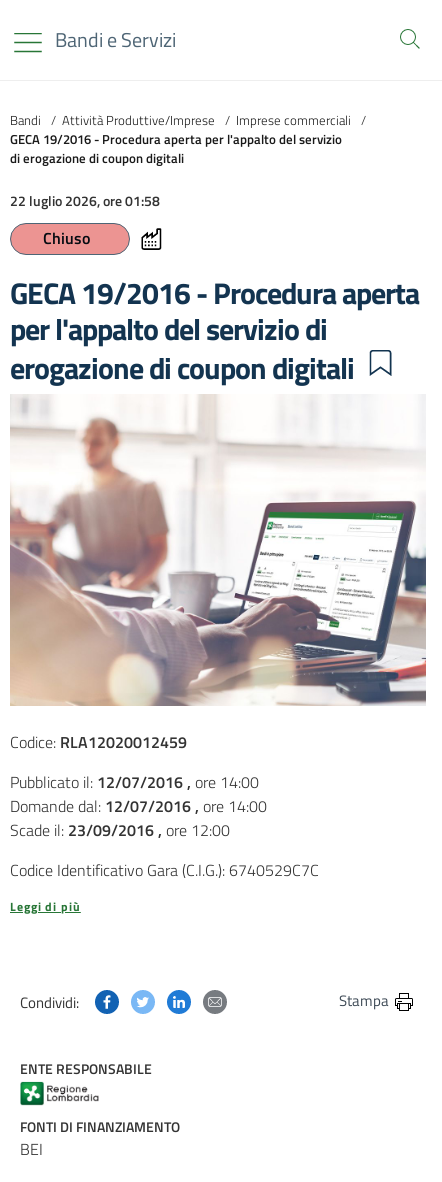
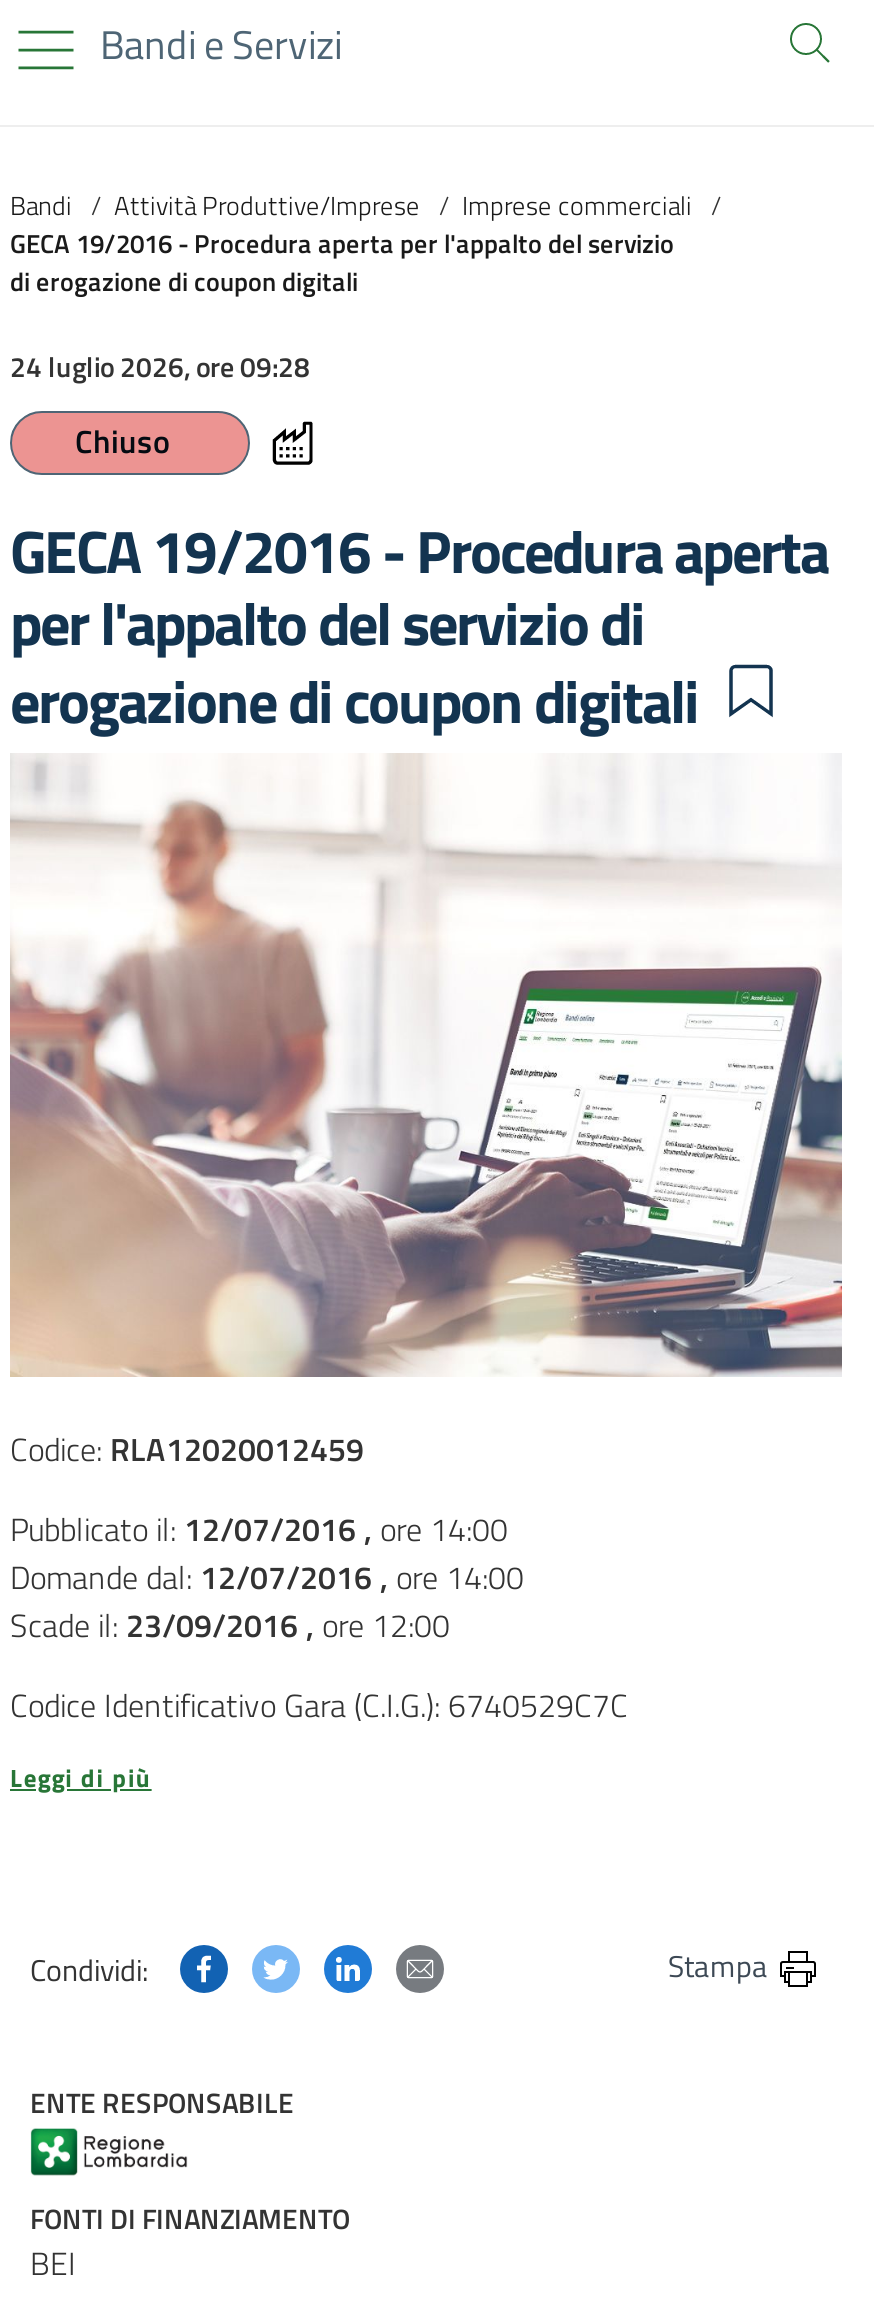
- 22 luglio 2026, ore 01:58
+ 24 luglio 2026, ore 09:28
